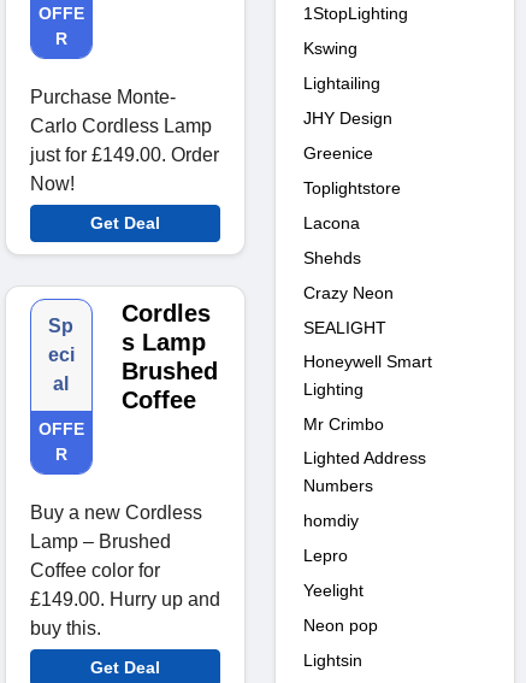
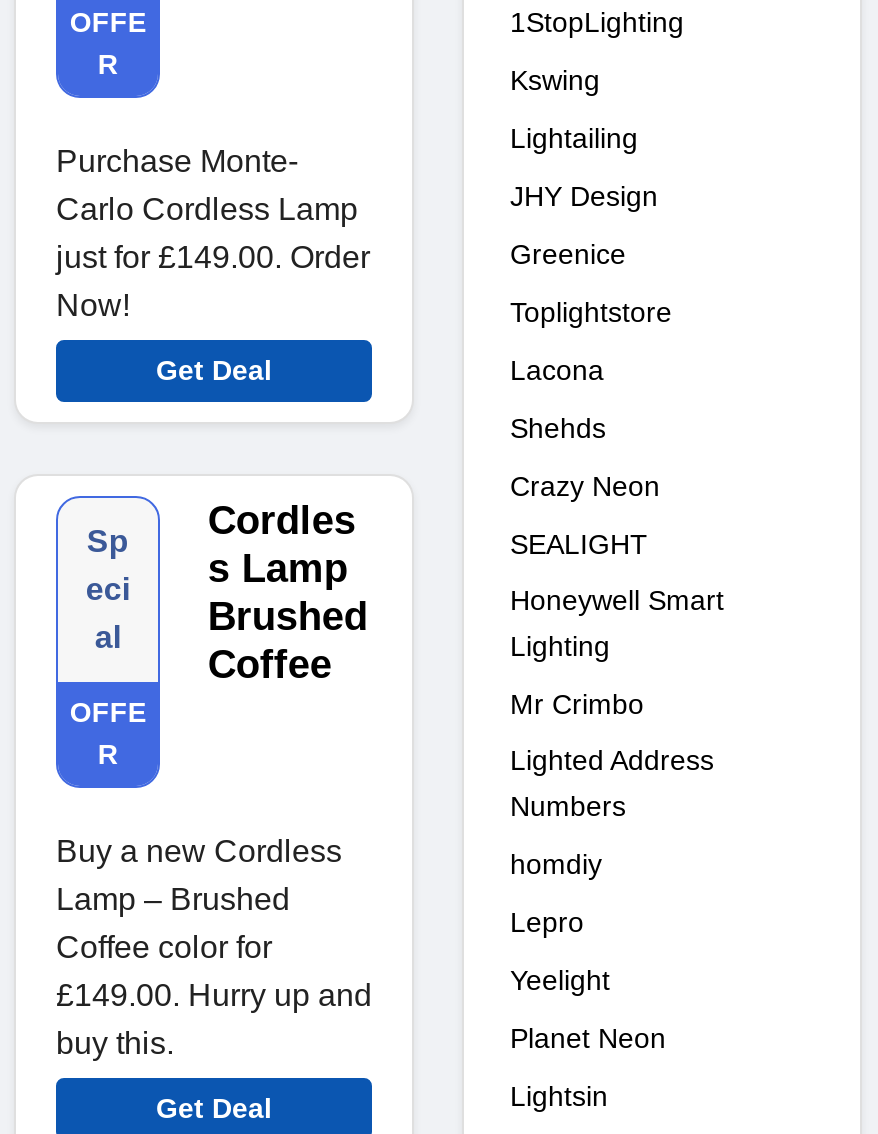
- Neon pop
+ Planet Neon
